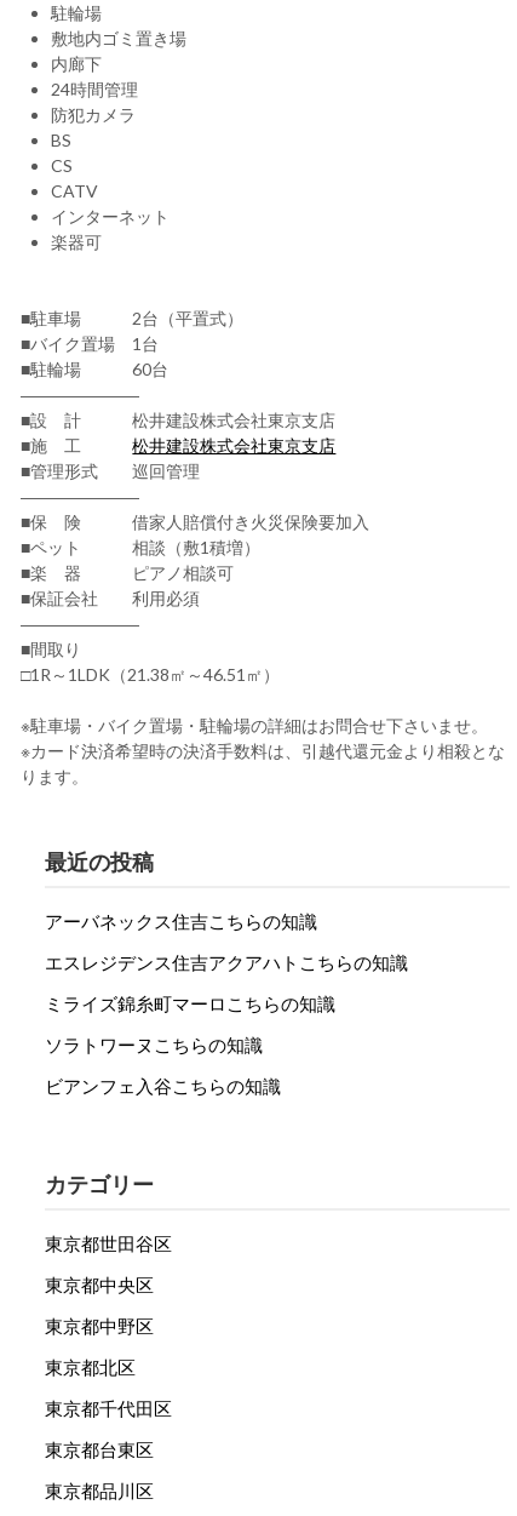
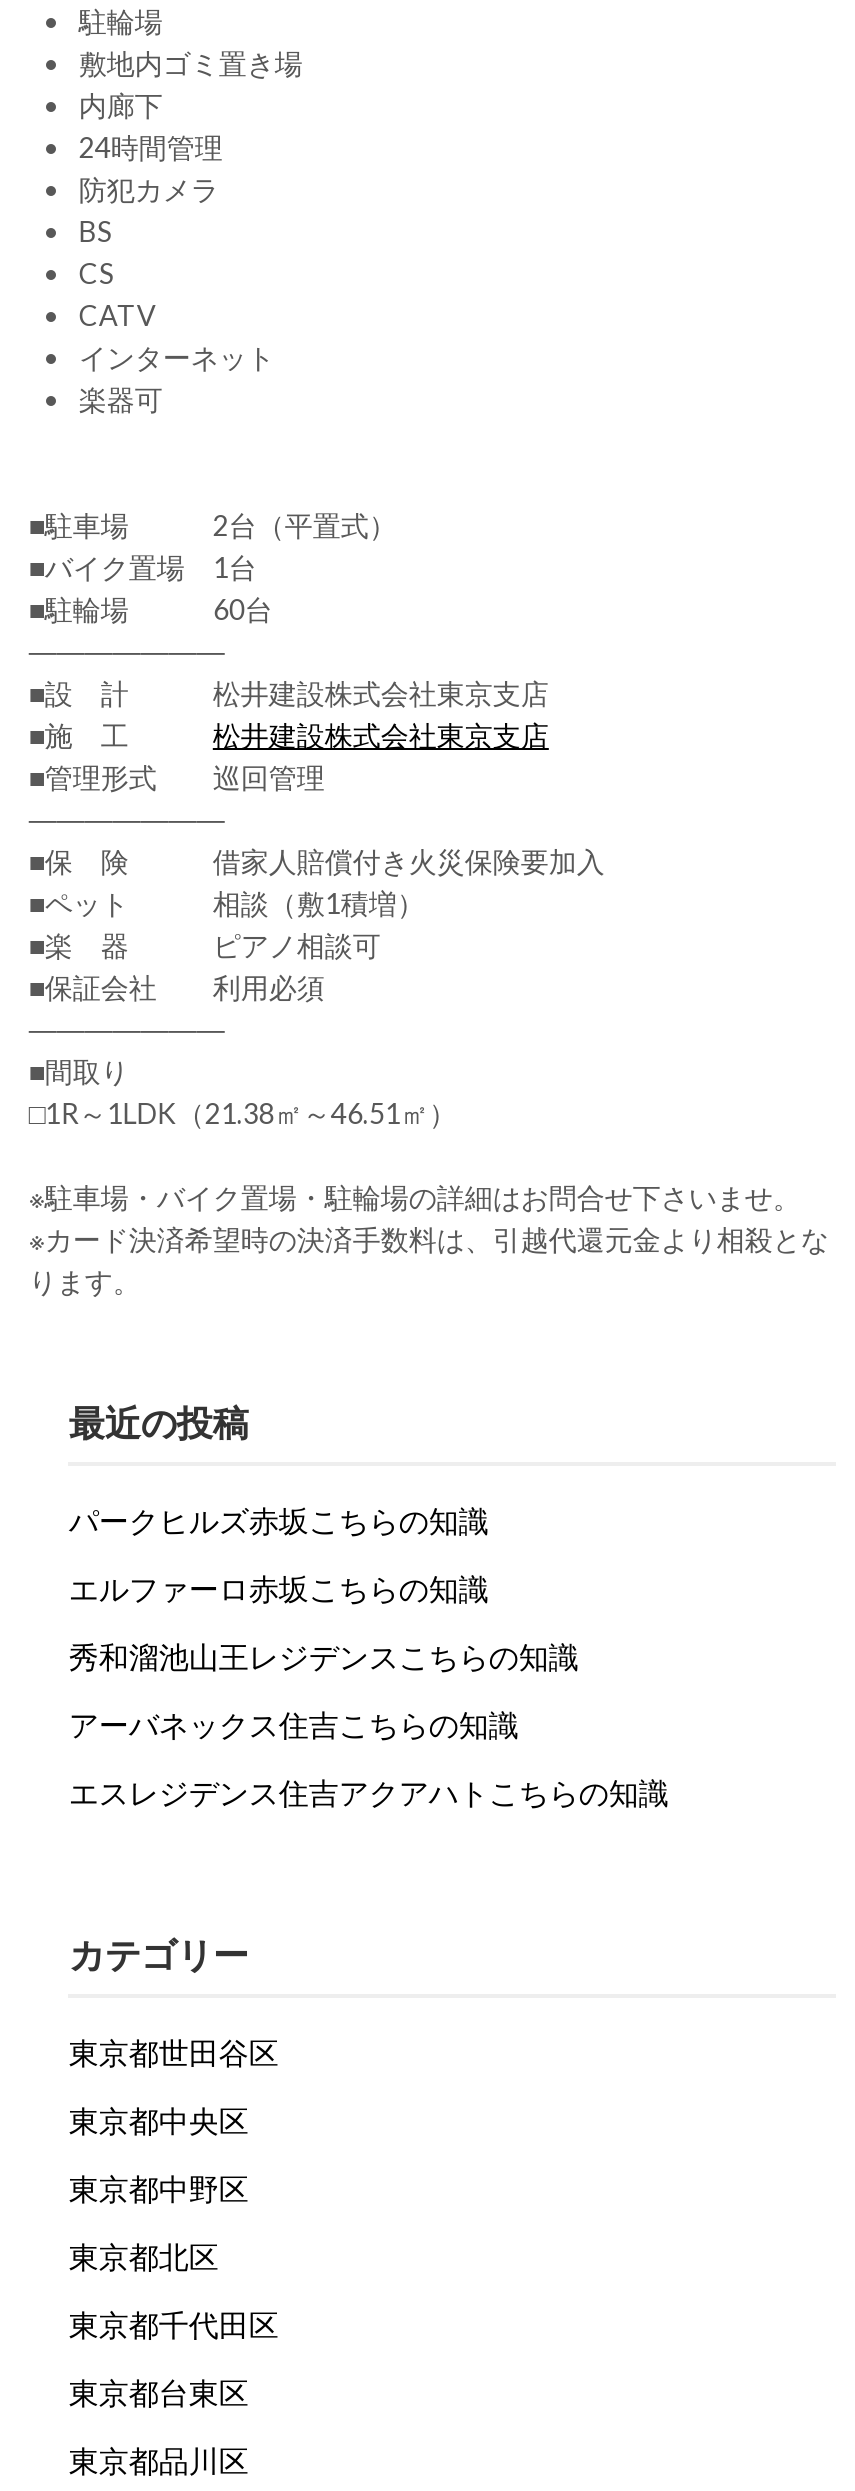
+ パークヒルズ赤坂こちらの知識
+ エルファーロ赤坂こちらの知識
+ 秀和溜池山王レジデンスこちらの知識

moved down: アーバネックス住吉こちらの知識 | エスレジデンス住吉アクアハトこちらの知識

- ミライズ錦糸町マーロこちらの知識
- ソラトワーヌこちらの知識
- ビアンフェ入谷こちらの知識
